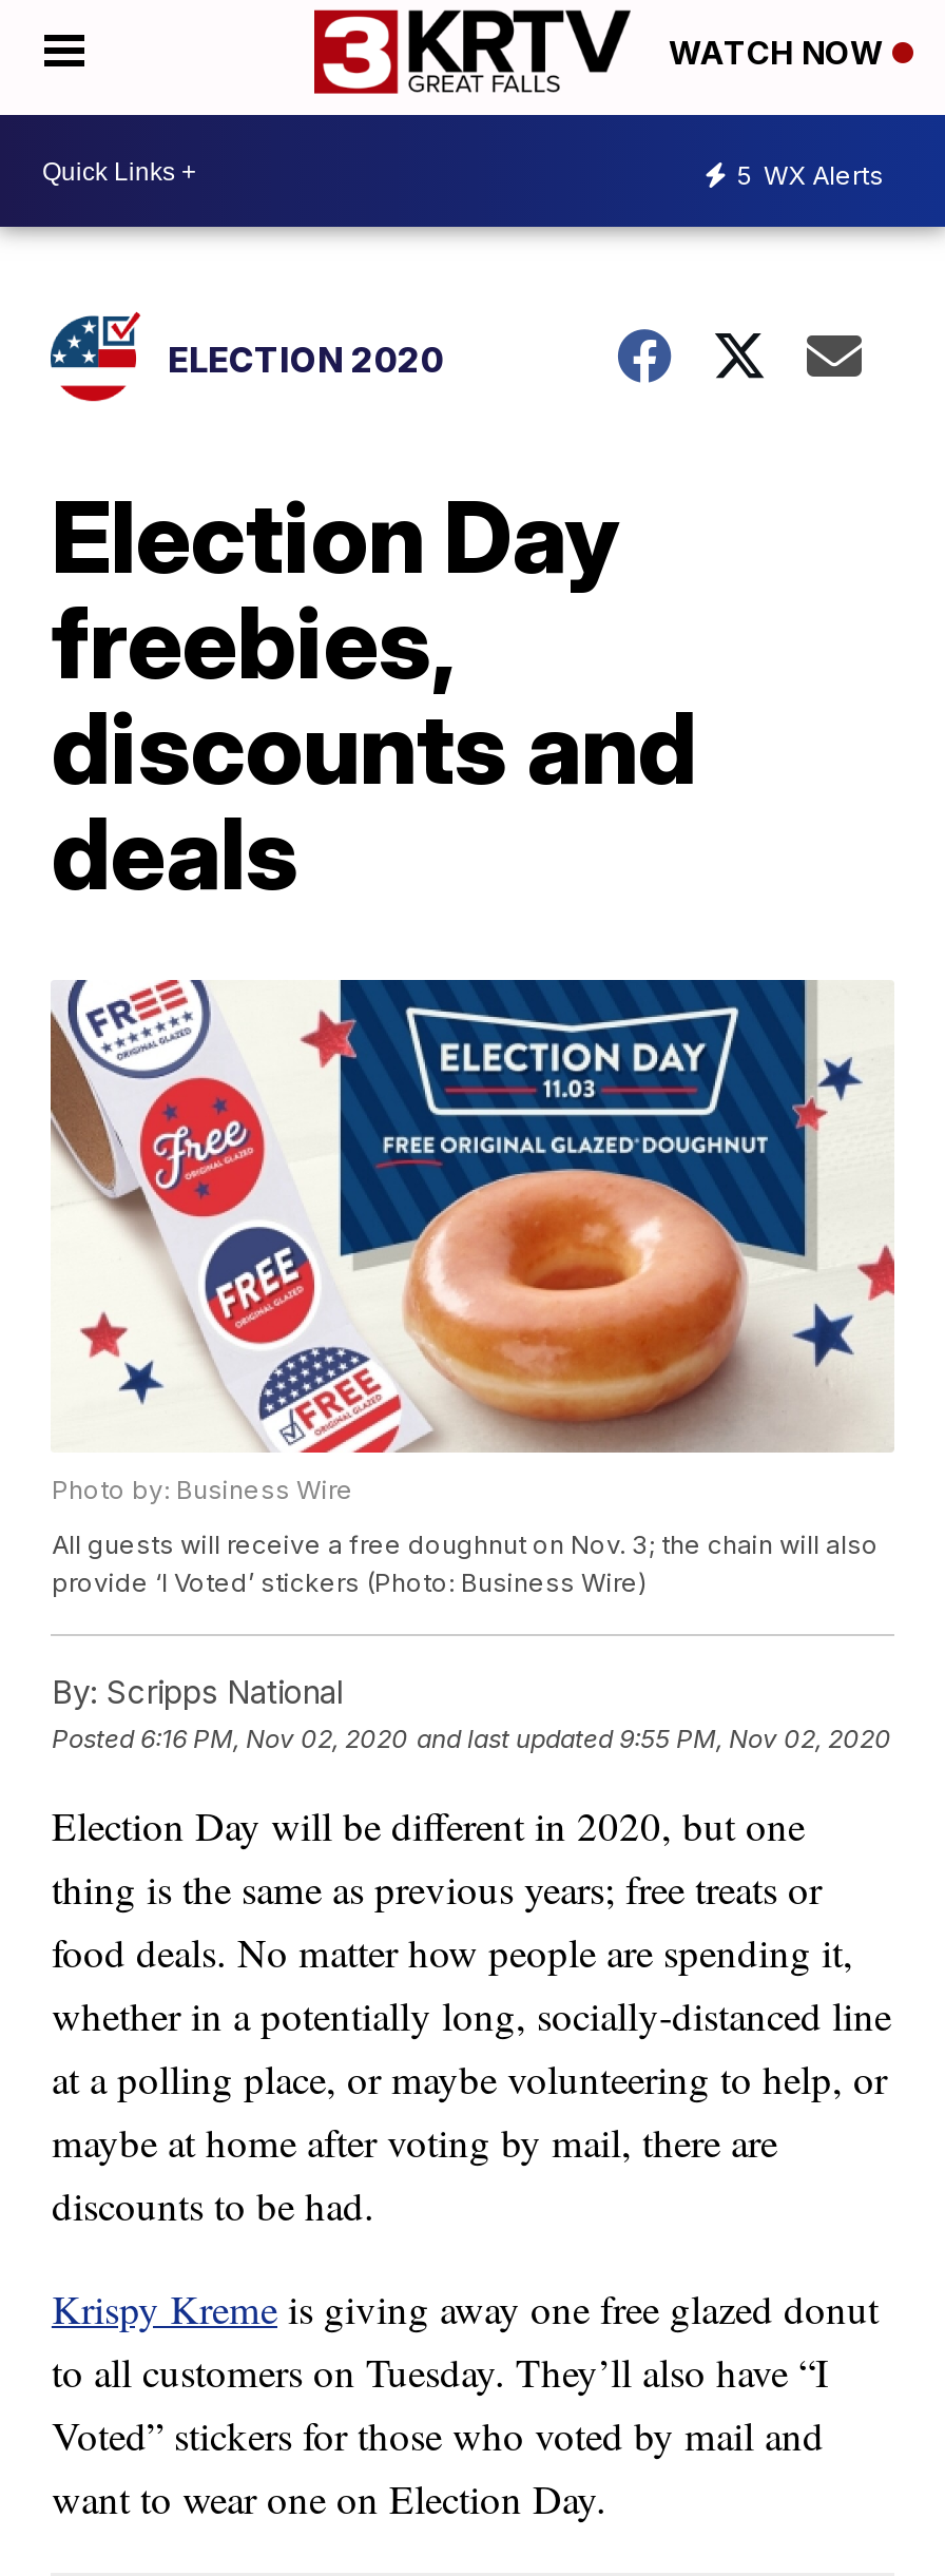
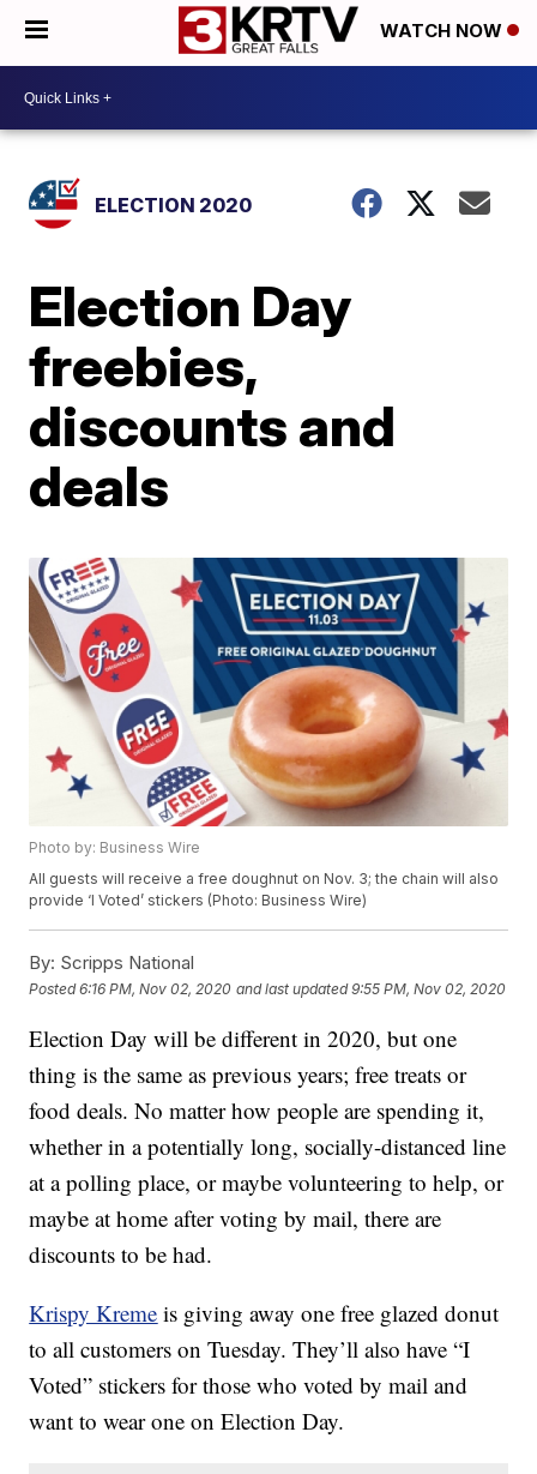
- 5 WX Alerts
